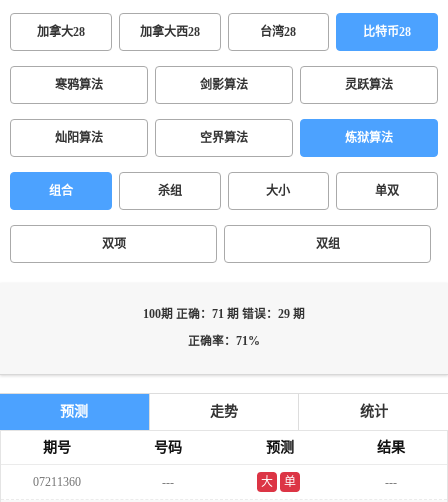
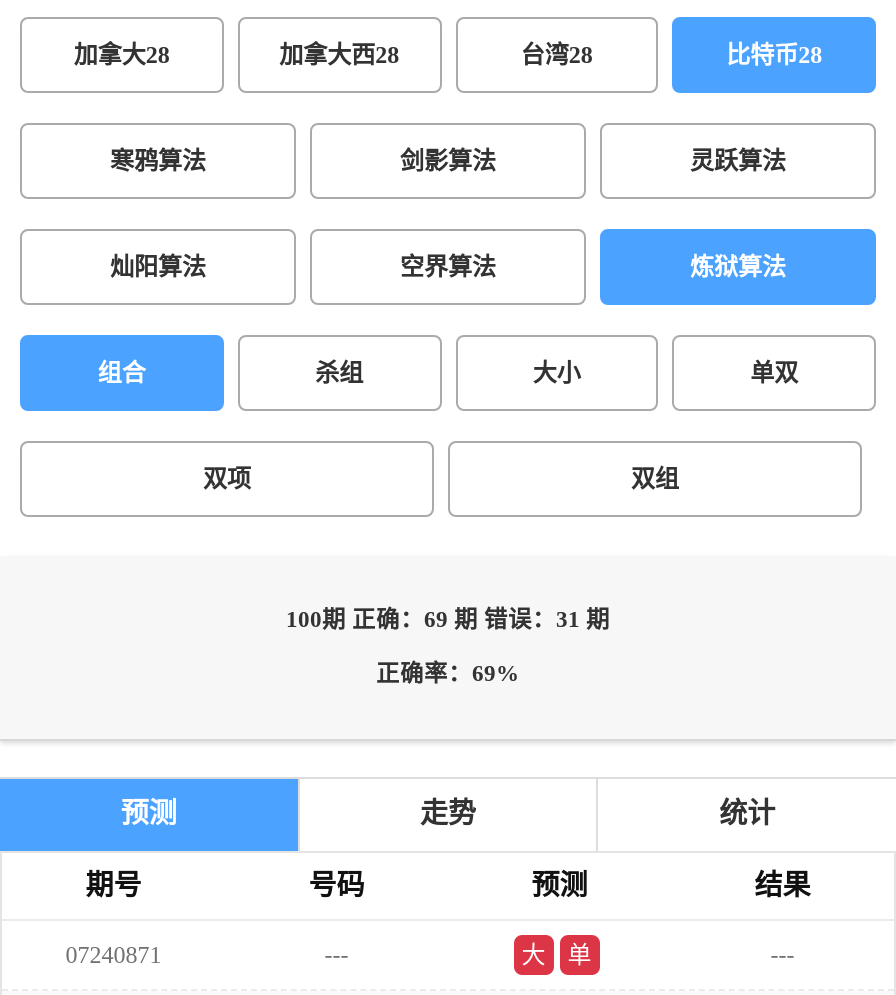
- 100期 正确：71 期 错误：29 期
+ 100期 正确：69 期 错误：31 期

- 正确率：71%
+ 正确率：69%

- 07211360
+ 07240871
